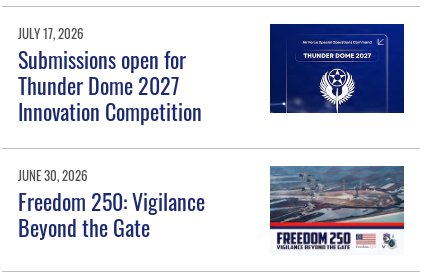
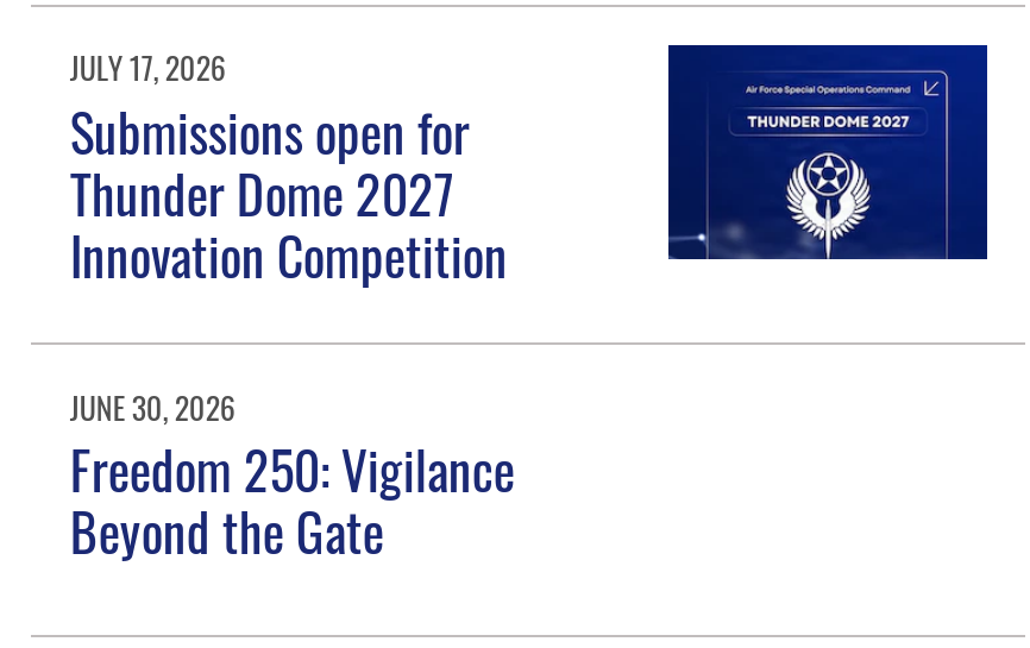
- [image]
